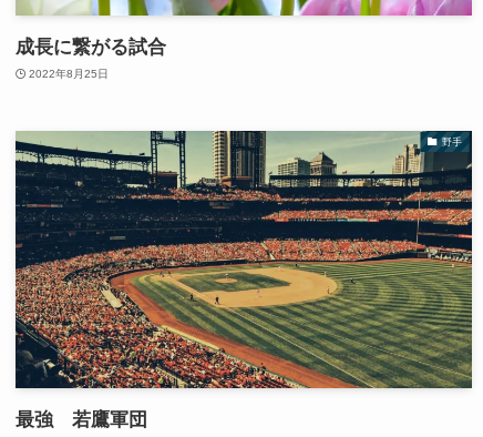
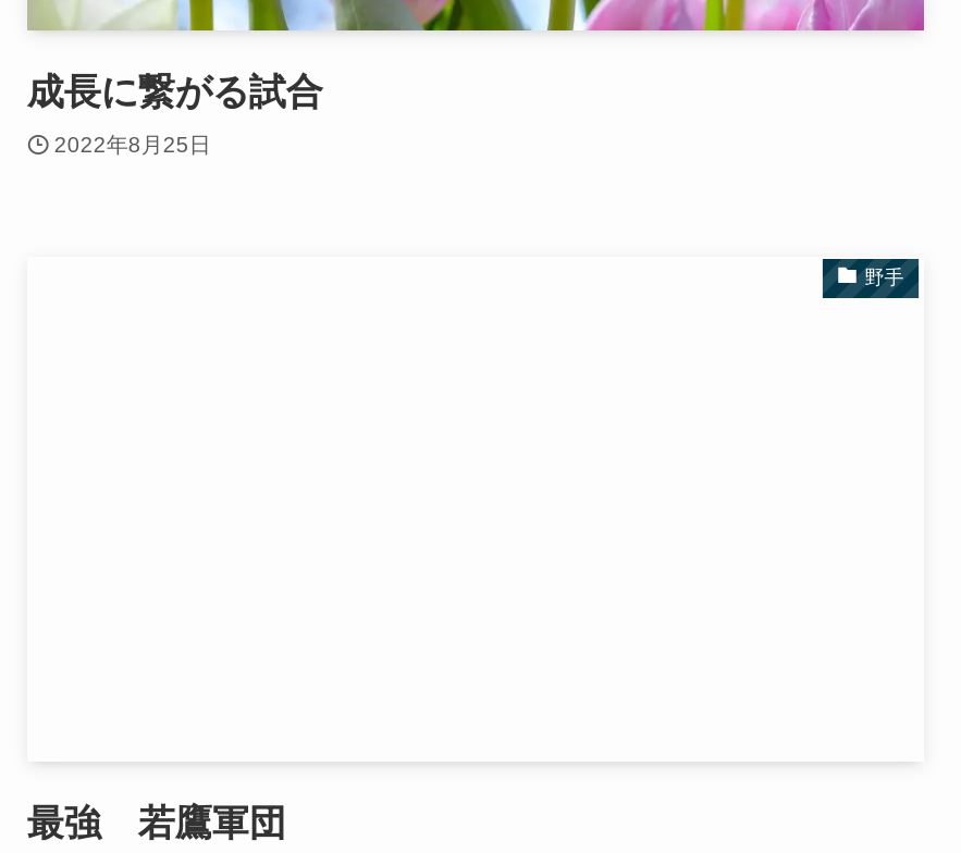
- [image]
